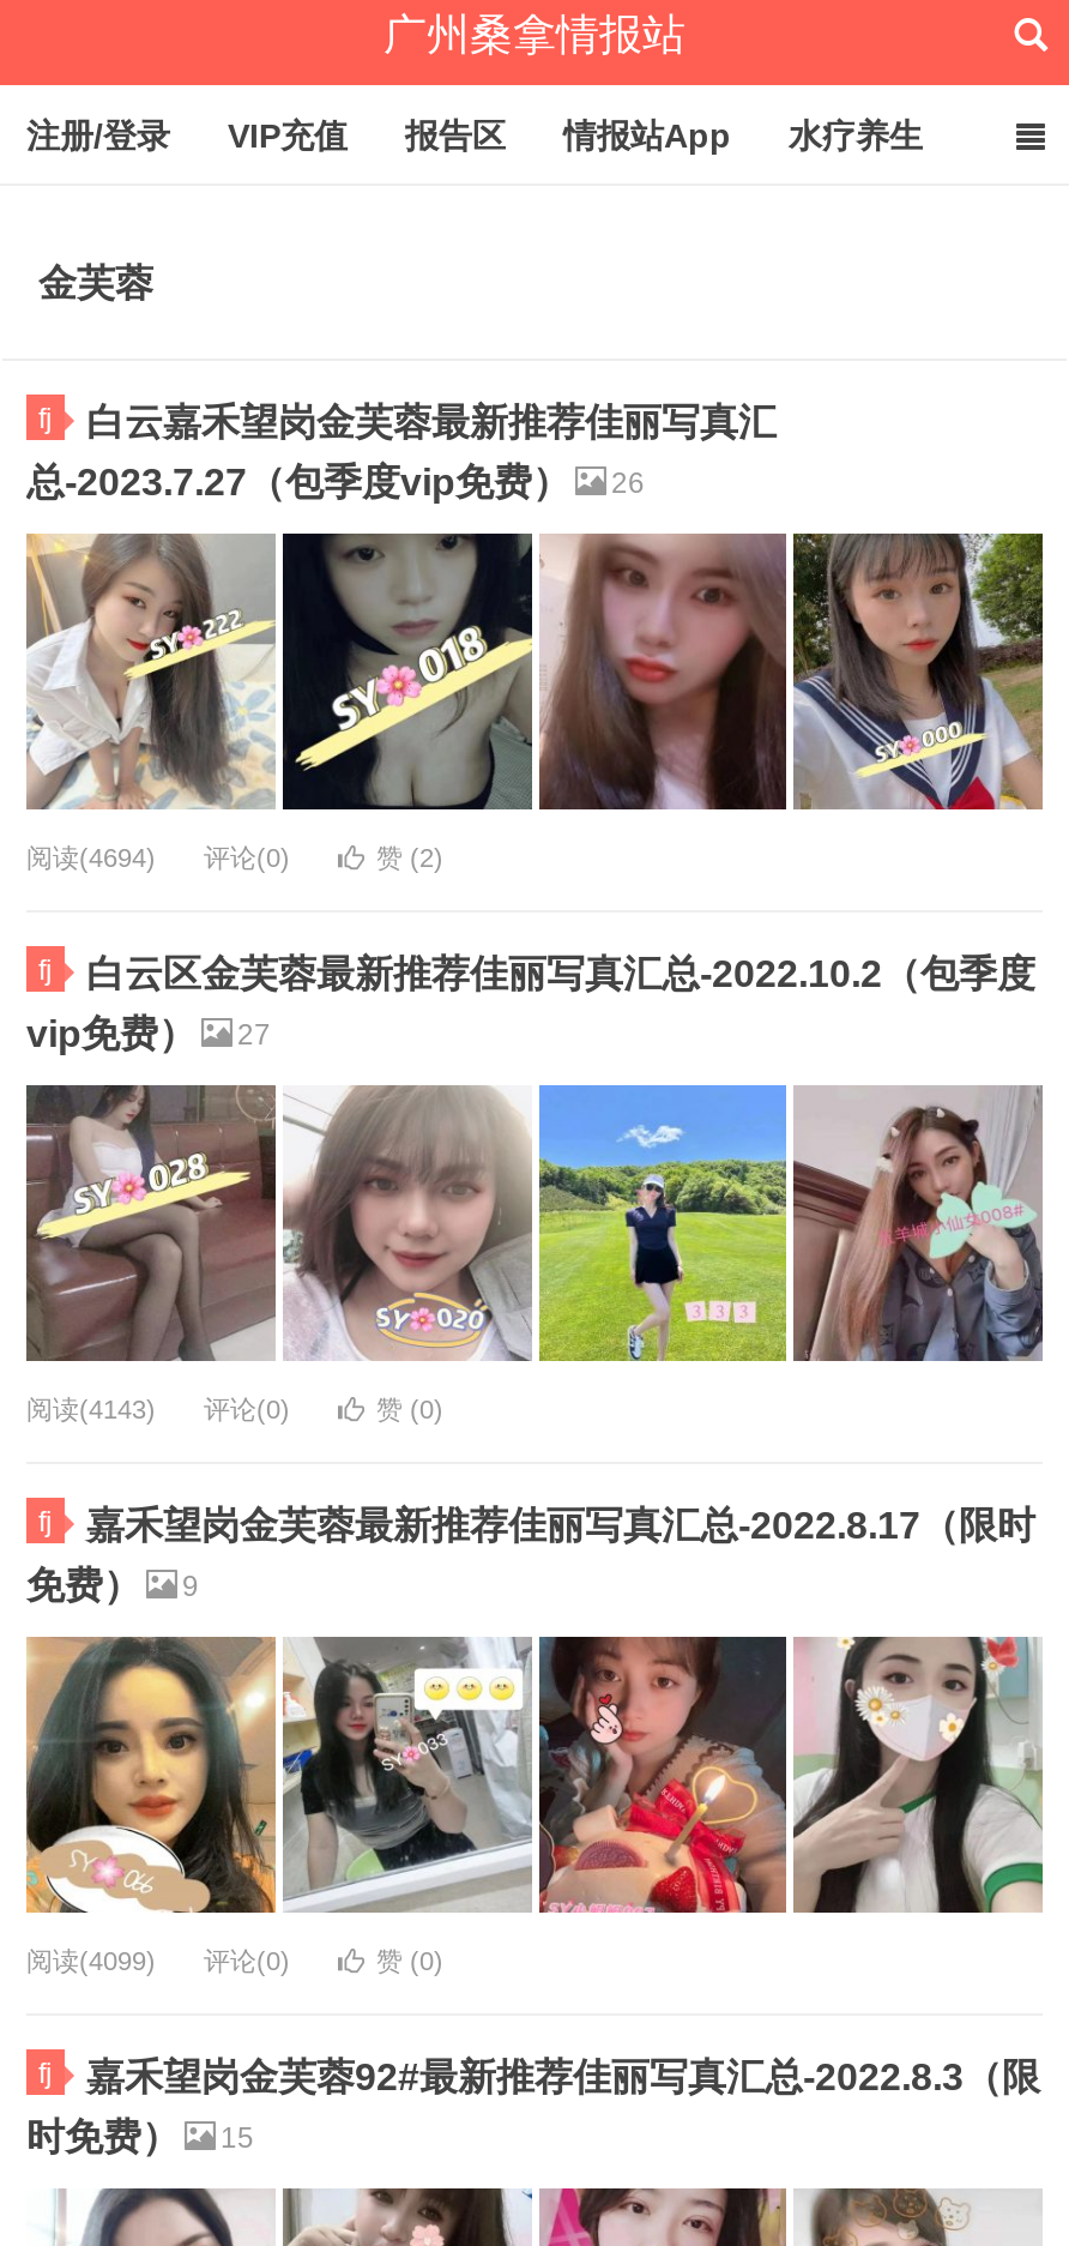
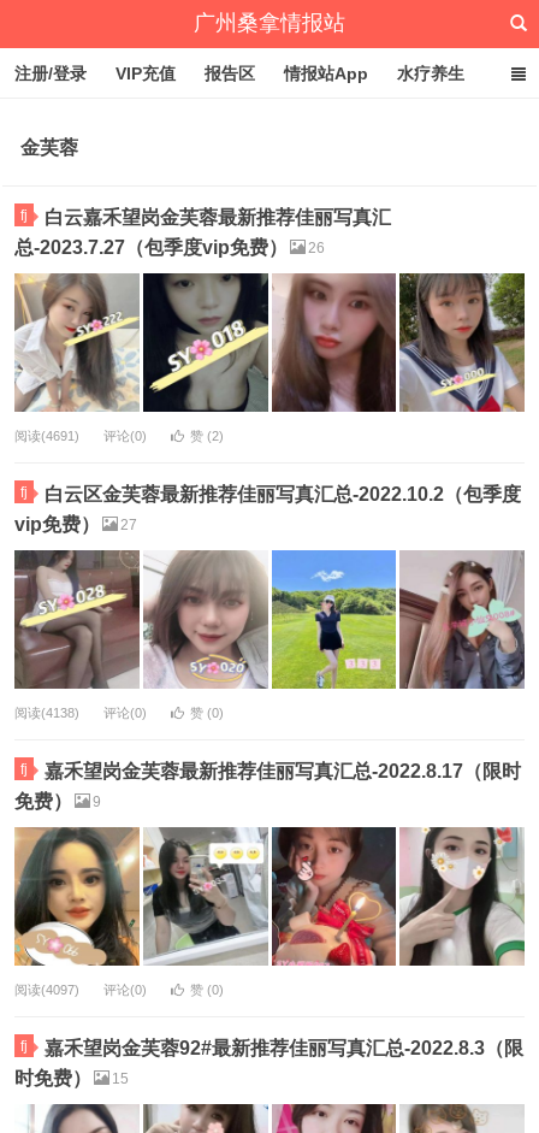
- 阅读(4694) 评论(0)
+ 阅读(4691) 评论(0)

- 阅读(4143) 评论(0)
+ 阅读(4138) 评论(0)

- 阅读(4099) 评论(0)
+ 阅读(4097) 评论(0)
